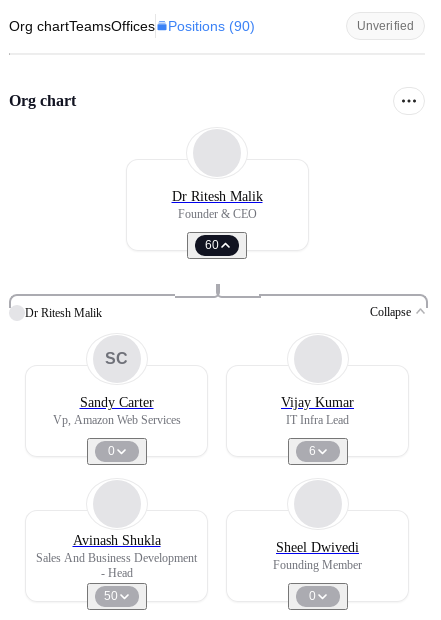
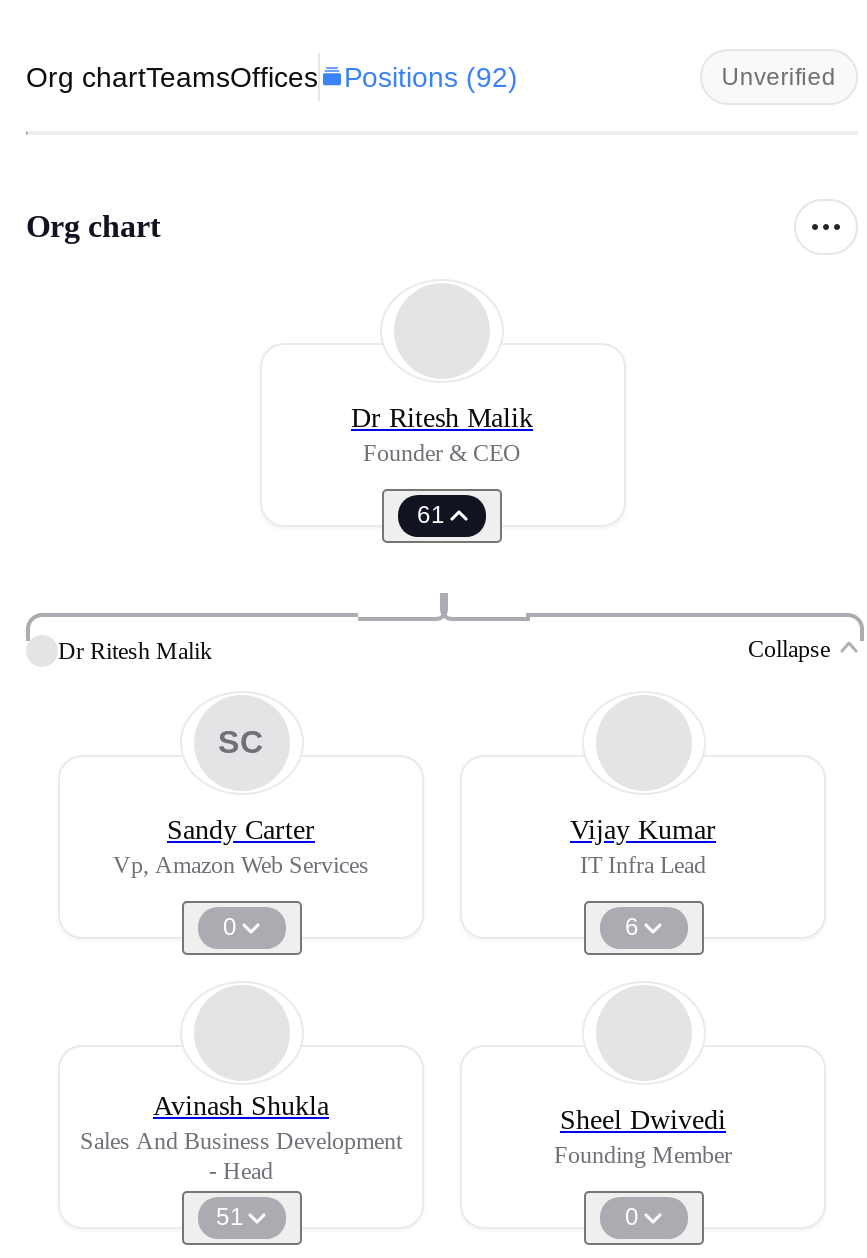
- Org chartTeamsOffices Positions (90)
+ Org chartTeamsOffices Positions (92)

- 60
+ 61

- 50
+ 51
